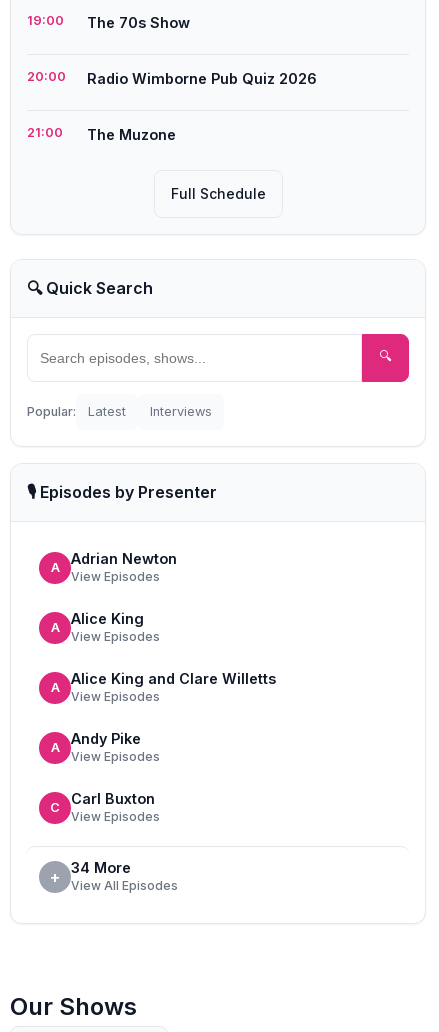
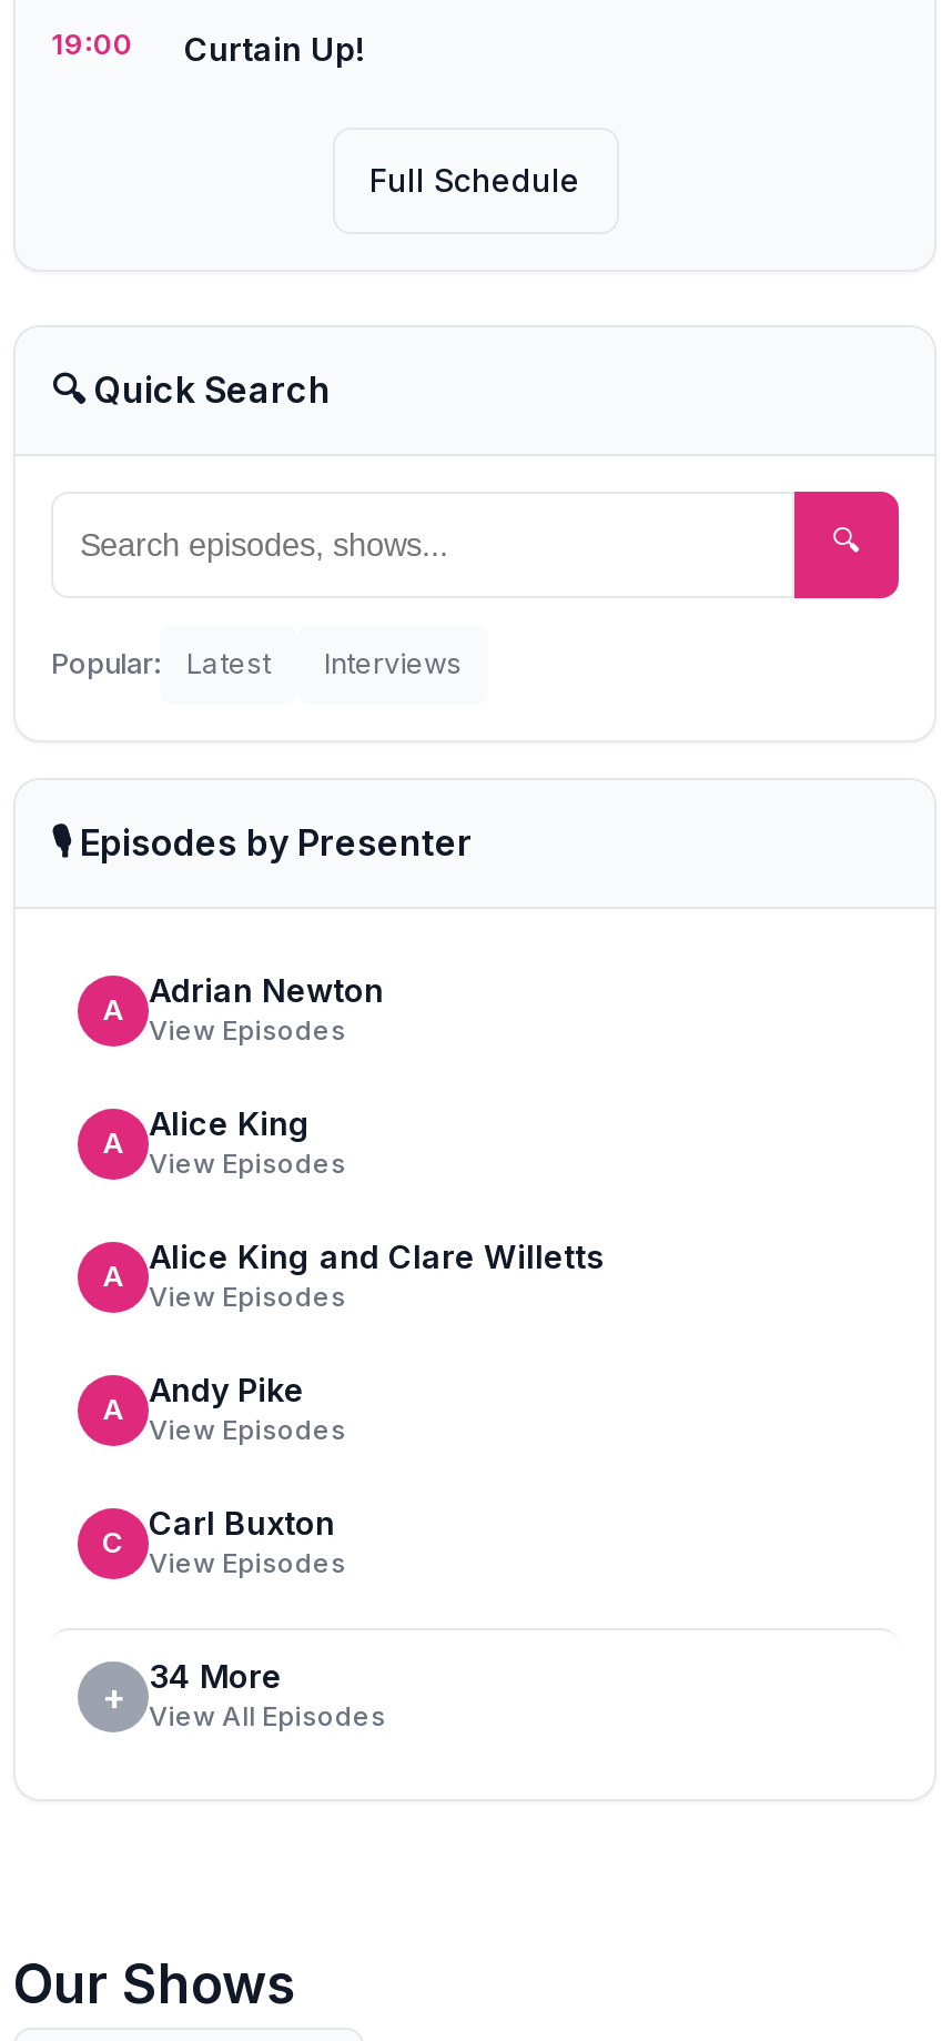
- The 70s Show
- 20:00
- Radio Wimborne Pub Quiz 2026
- 21:00
- The Muzone
+ Curtain Up!
